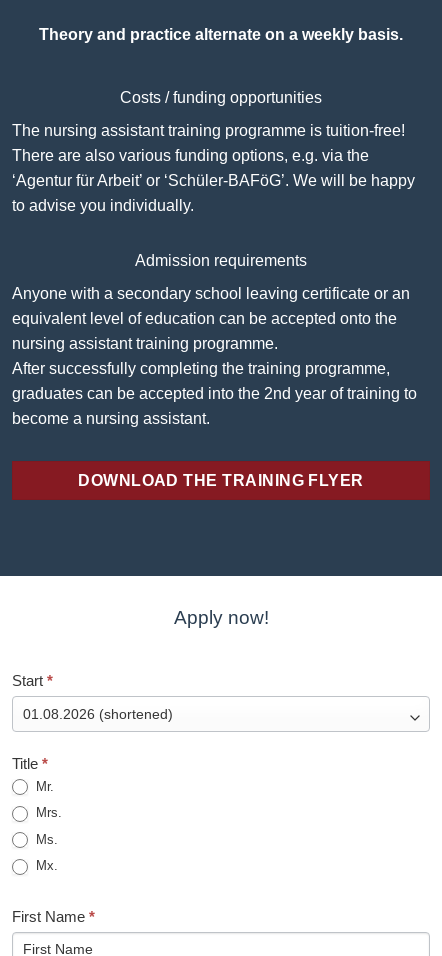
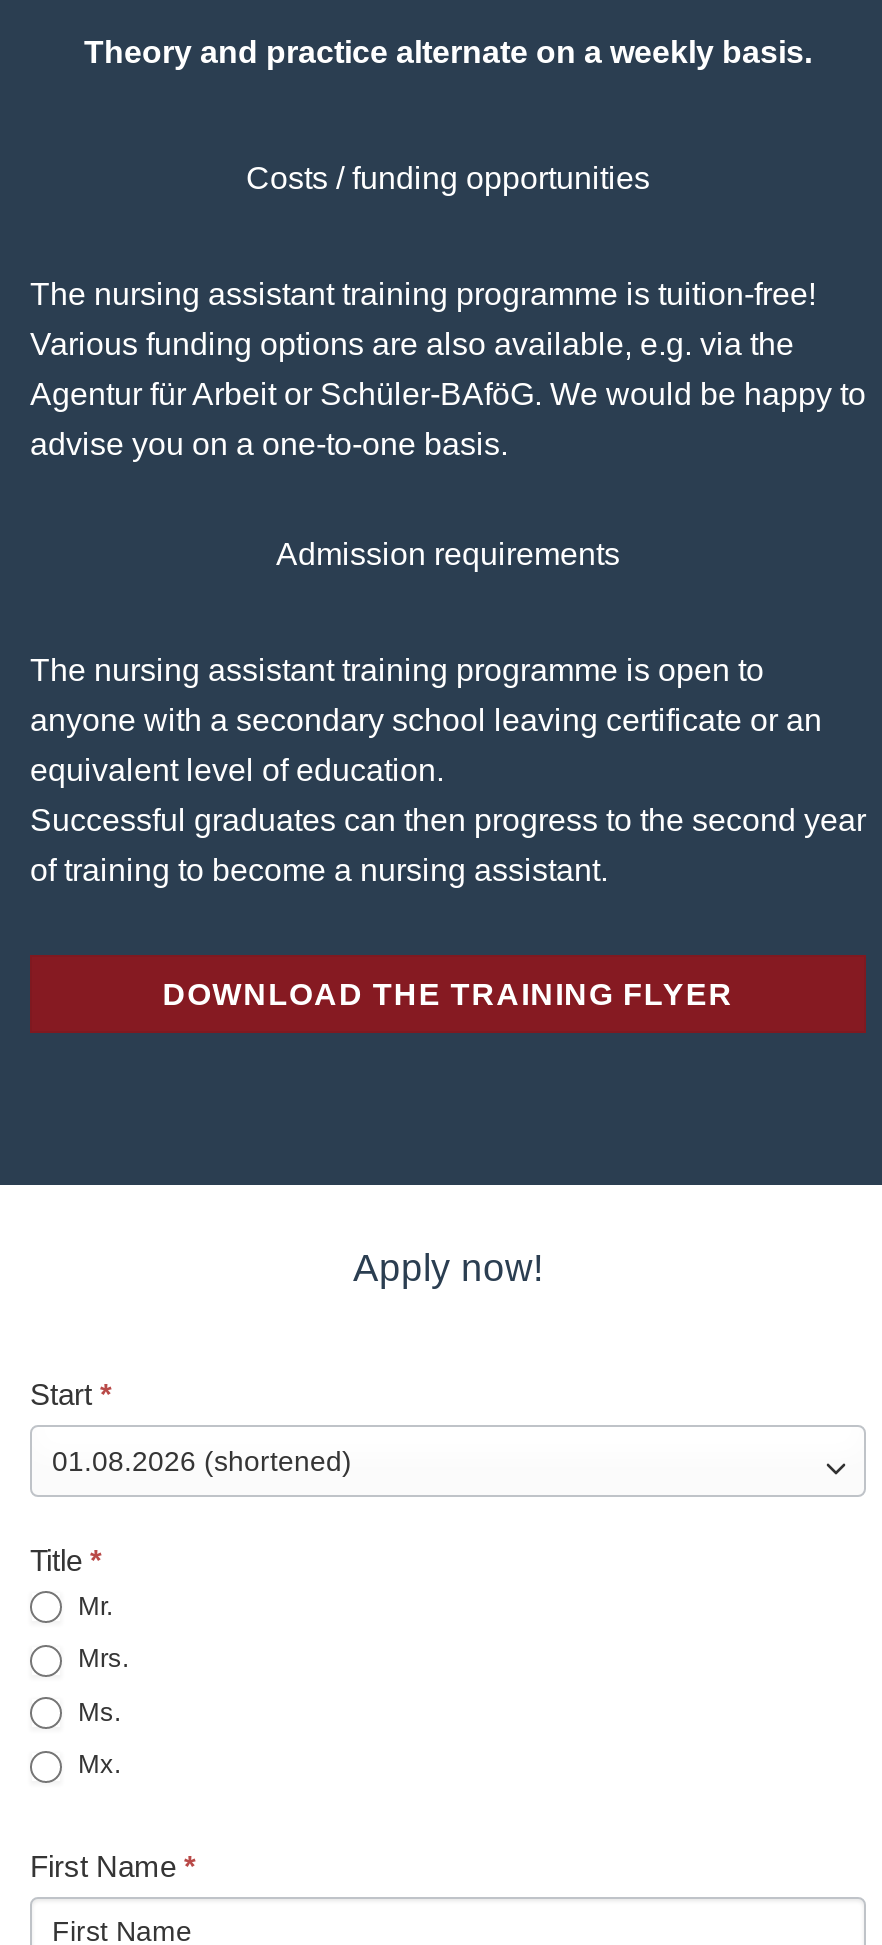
- There are also various funding options, e.g. via the
+ Various funding options are also available, e.g. via the

- ‘Agentur für Arbeit’ or ‘Schüler-BAFöG’. We will be happy
+ Agentur für Arbeit or Schüler-BAföG. We would be happy to

- to advise you individually.
+ advise you on a one-to-one basis.

- Anyone with a secondary school leaving certificate or an
- equivalent level of education can be accepted onto the
- nursing assistant training programme.
- After successfully completing the training programme,
- graduates can be accepted into the 2nd year of training to
- become a nursing assistant.
+ The nursing assistant training programme is open to
+ anyone with a secondary school leaving certificate or an
+ equivalent level of education.
+ Successful graduates can then progress to the second year
+ of training to become a nursing assistant.
